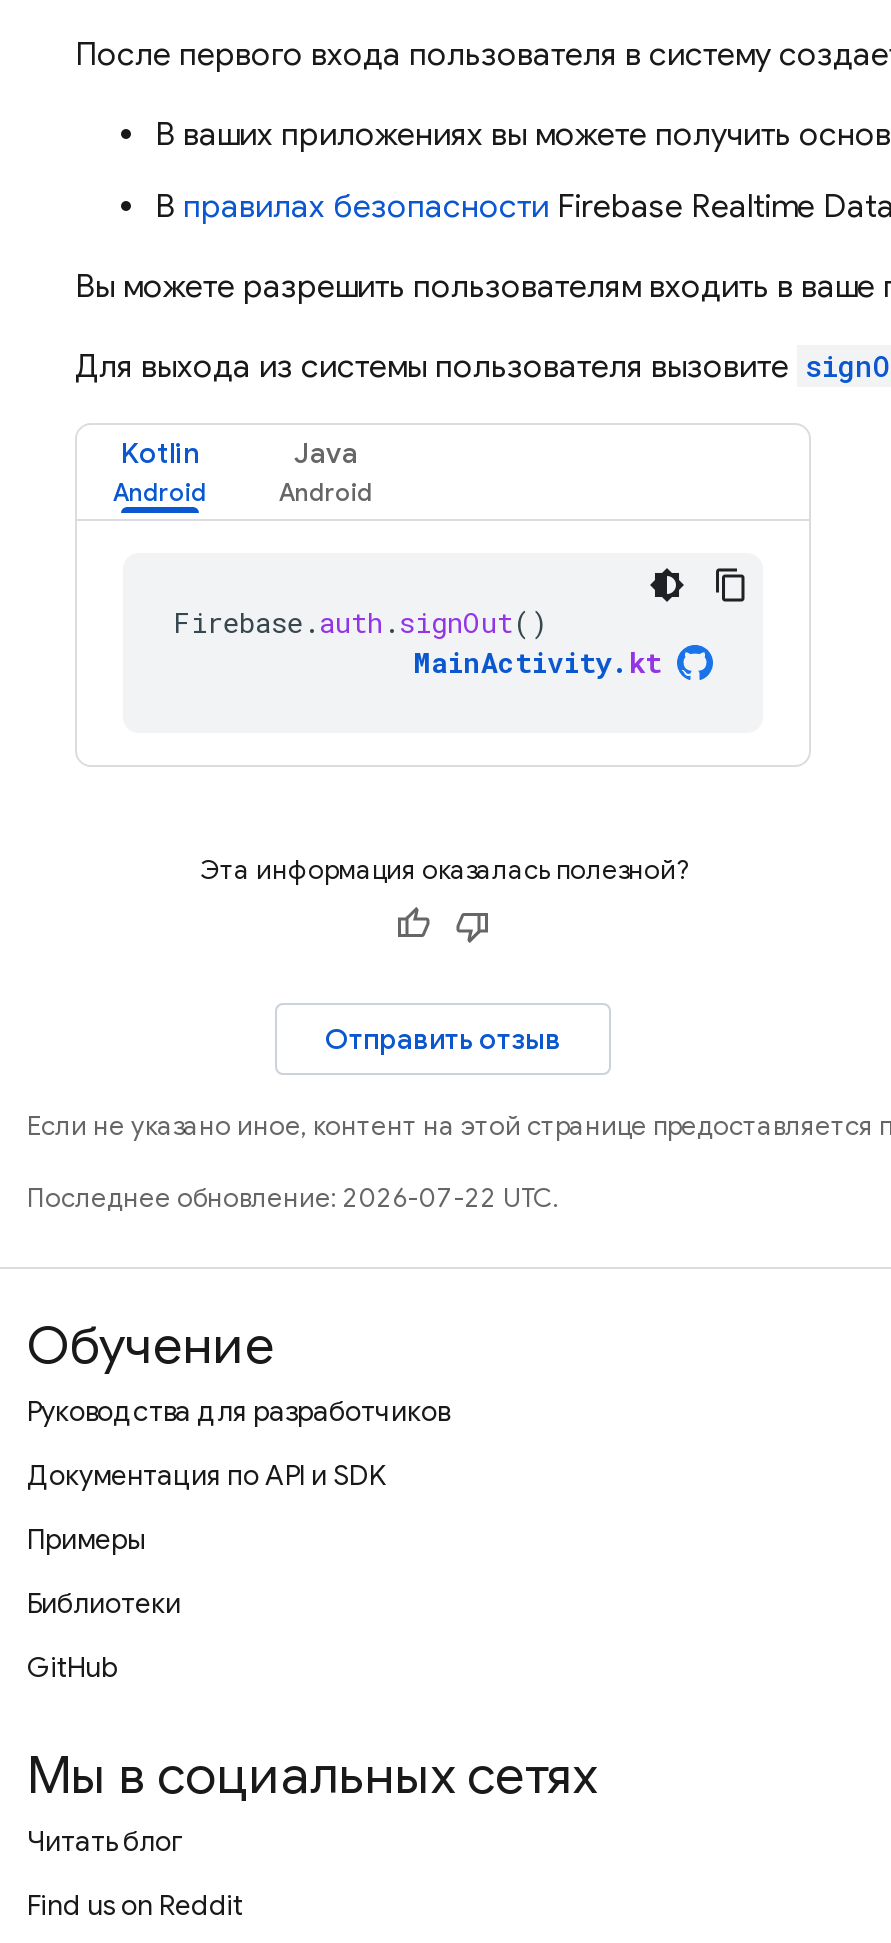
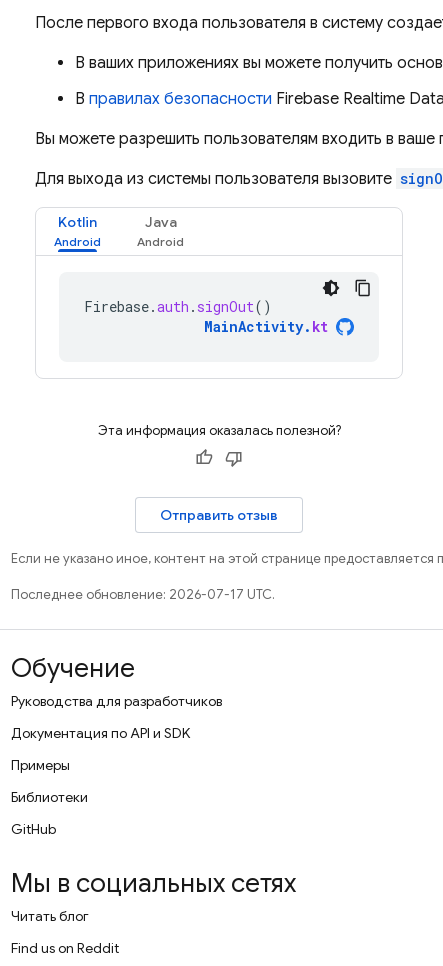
- Последнее обновление: 2026-07-22 UTC.
+ Последнее обновление: 2026-07-17 UTC.
